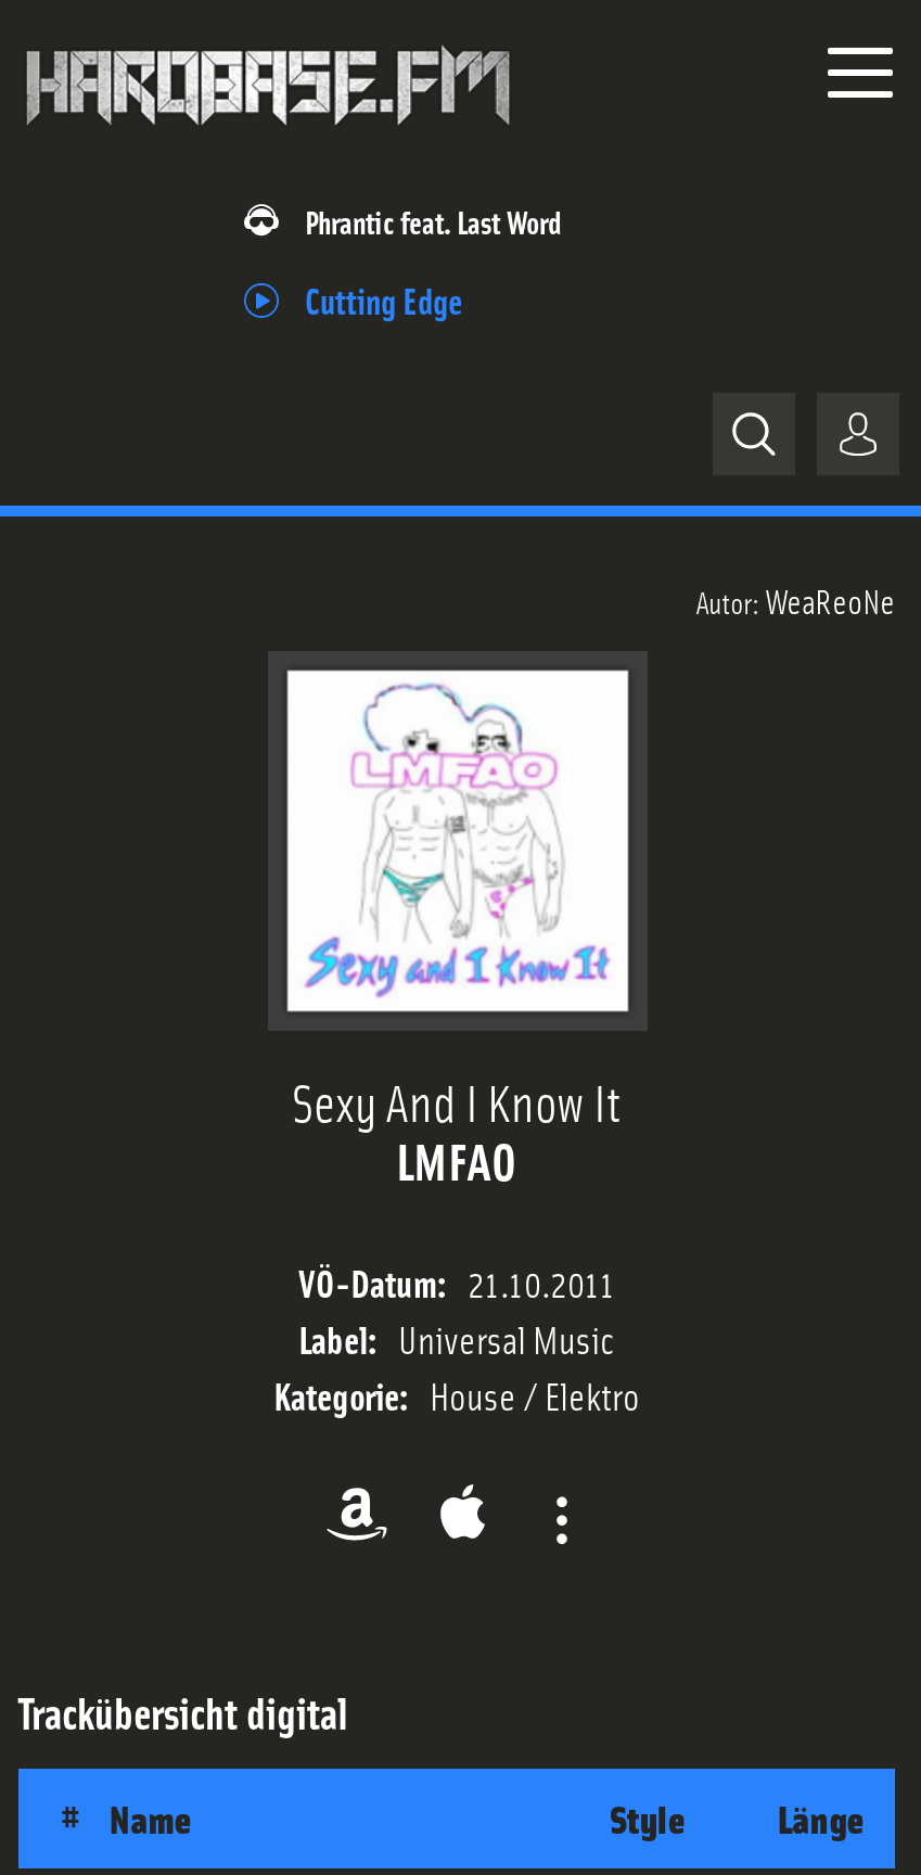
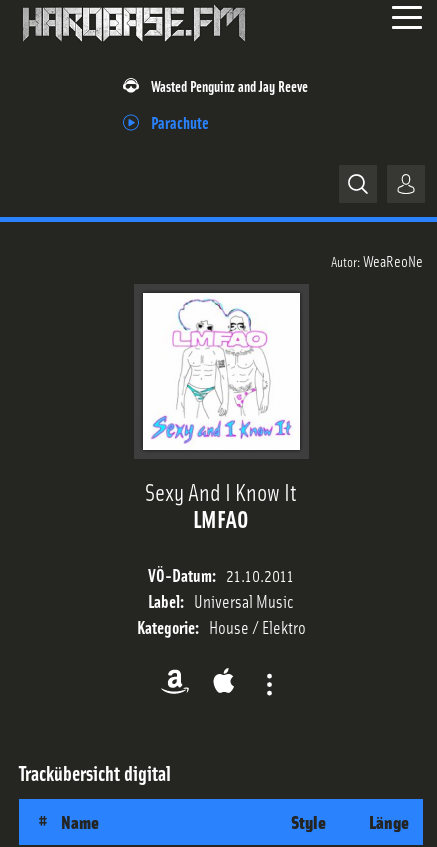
- Phrantic feat. Last Word
+ Wasted Penguinz and Jay Reeve

- Cutting Edge
+ Parachute
